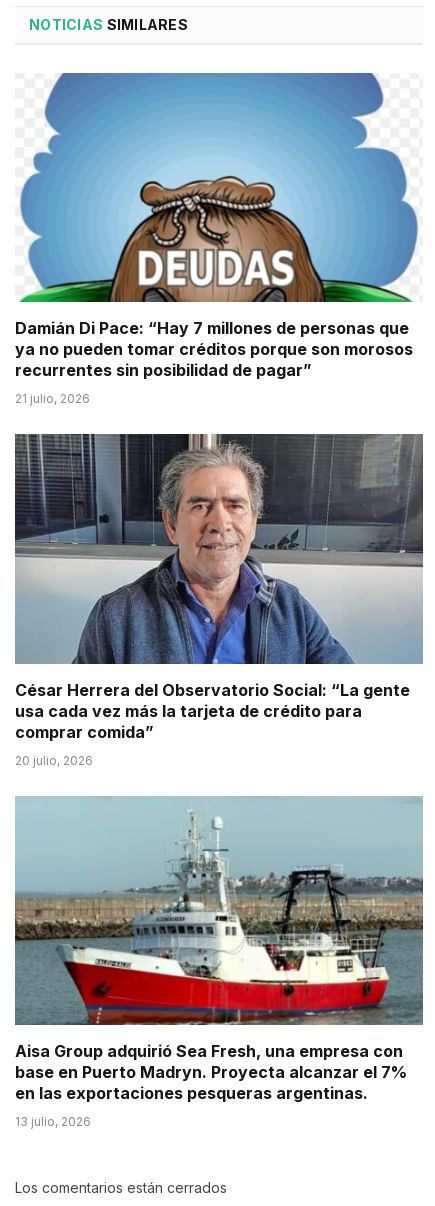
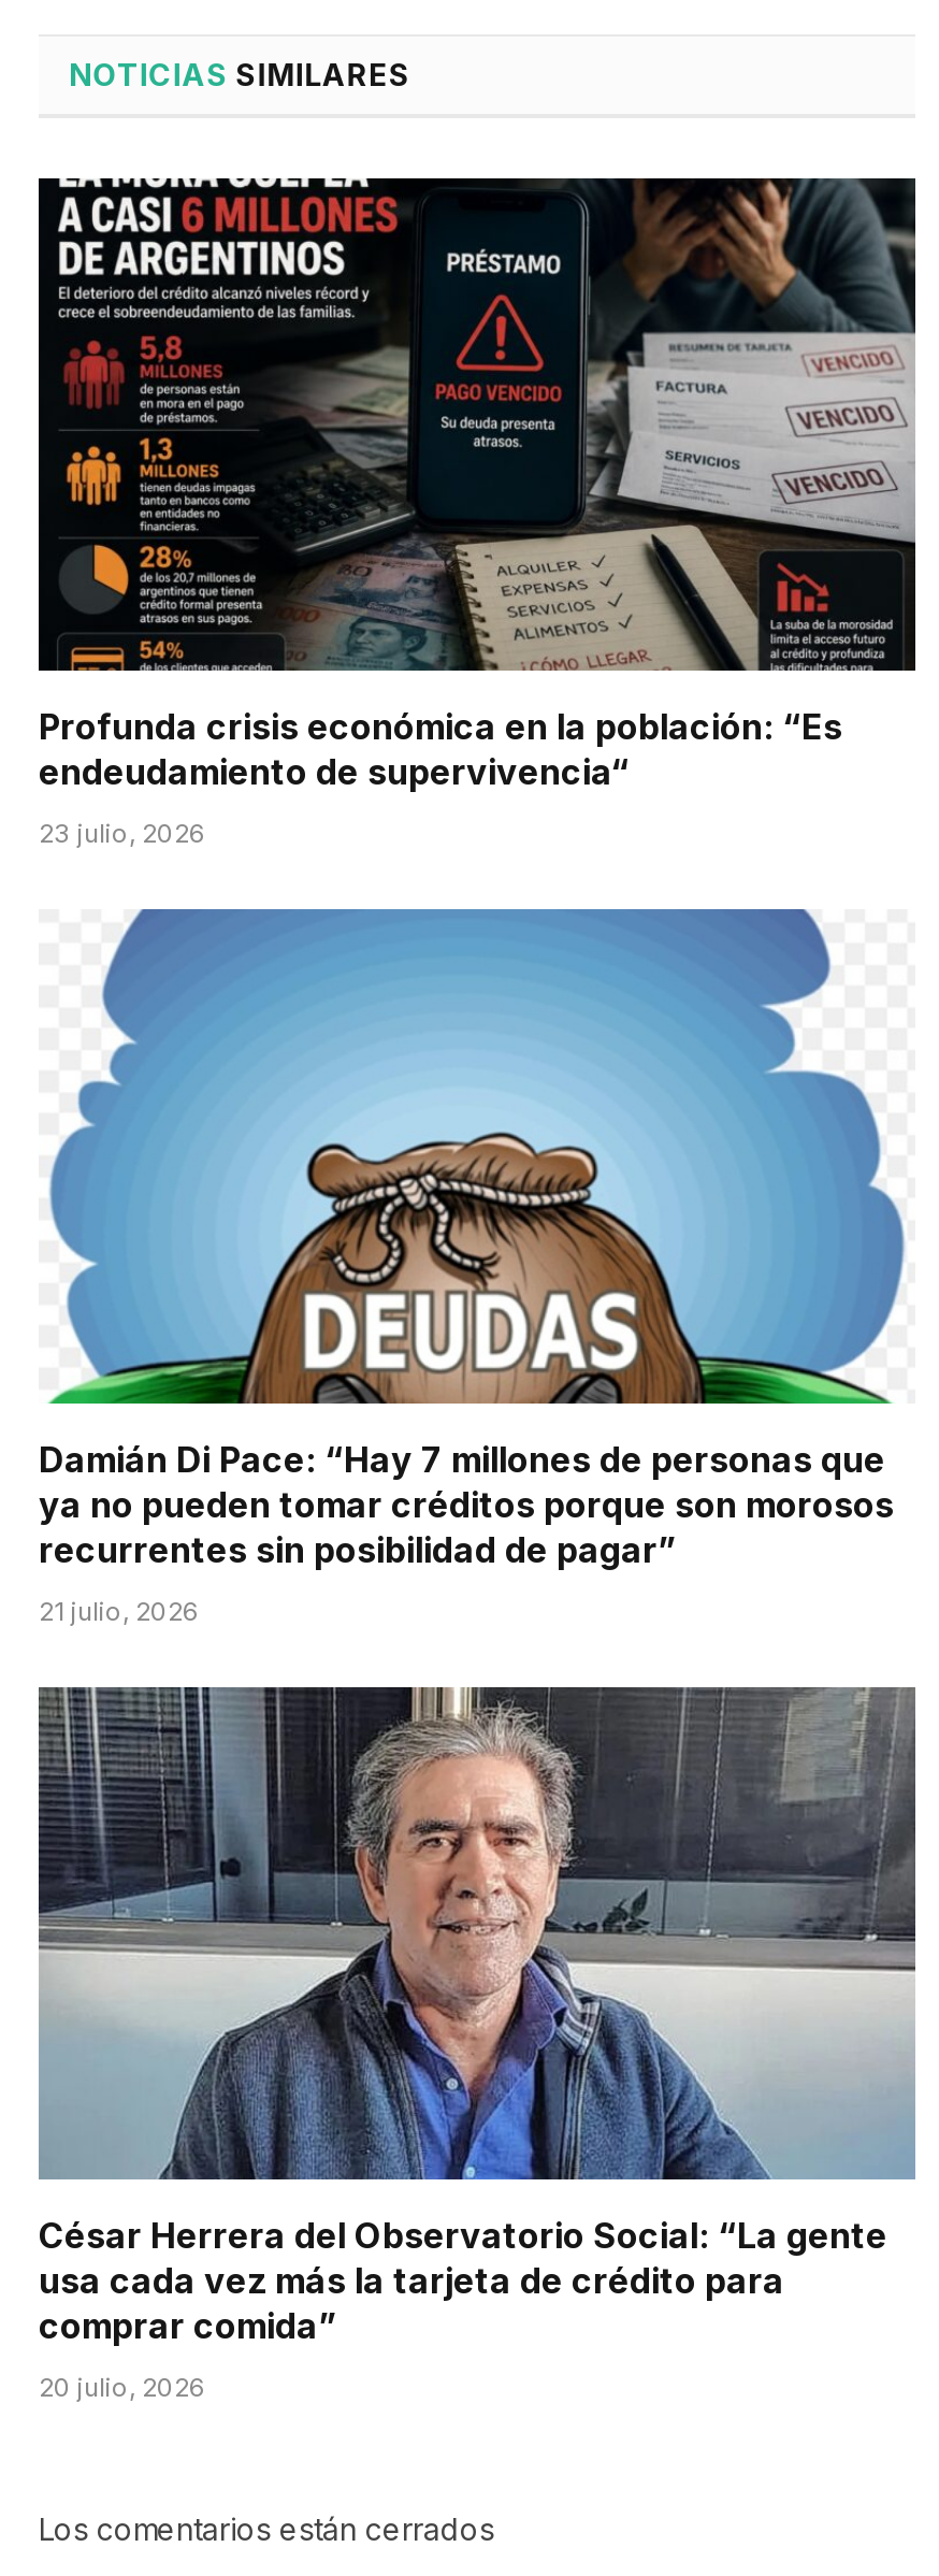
+ [image]
+ Profunda crisis económica en la población: “Es
+ endeudamiento de supervivencia“
+ 23 julio, 2026

moved down: [image] | Damián Di Pace: “Hay 7 millones de personas que | ya no pueden tomar créditos porque son morosos | ... | comprar comida” | 20 julio, 2026

- [image]
- Aisa Group adquirió Sea Fresh, una empresa con
- base en Puerto Madryn. Proyecta alcanzar el 7%
- en las exportaciones pesqueras argentinas.
- 13 julio, 2026
